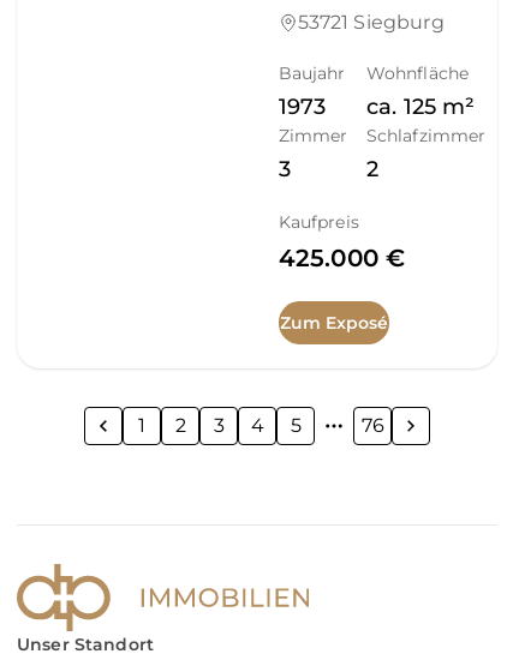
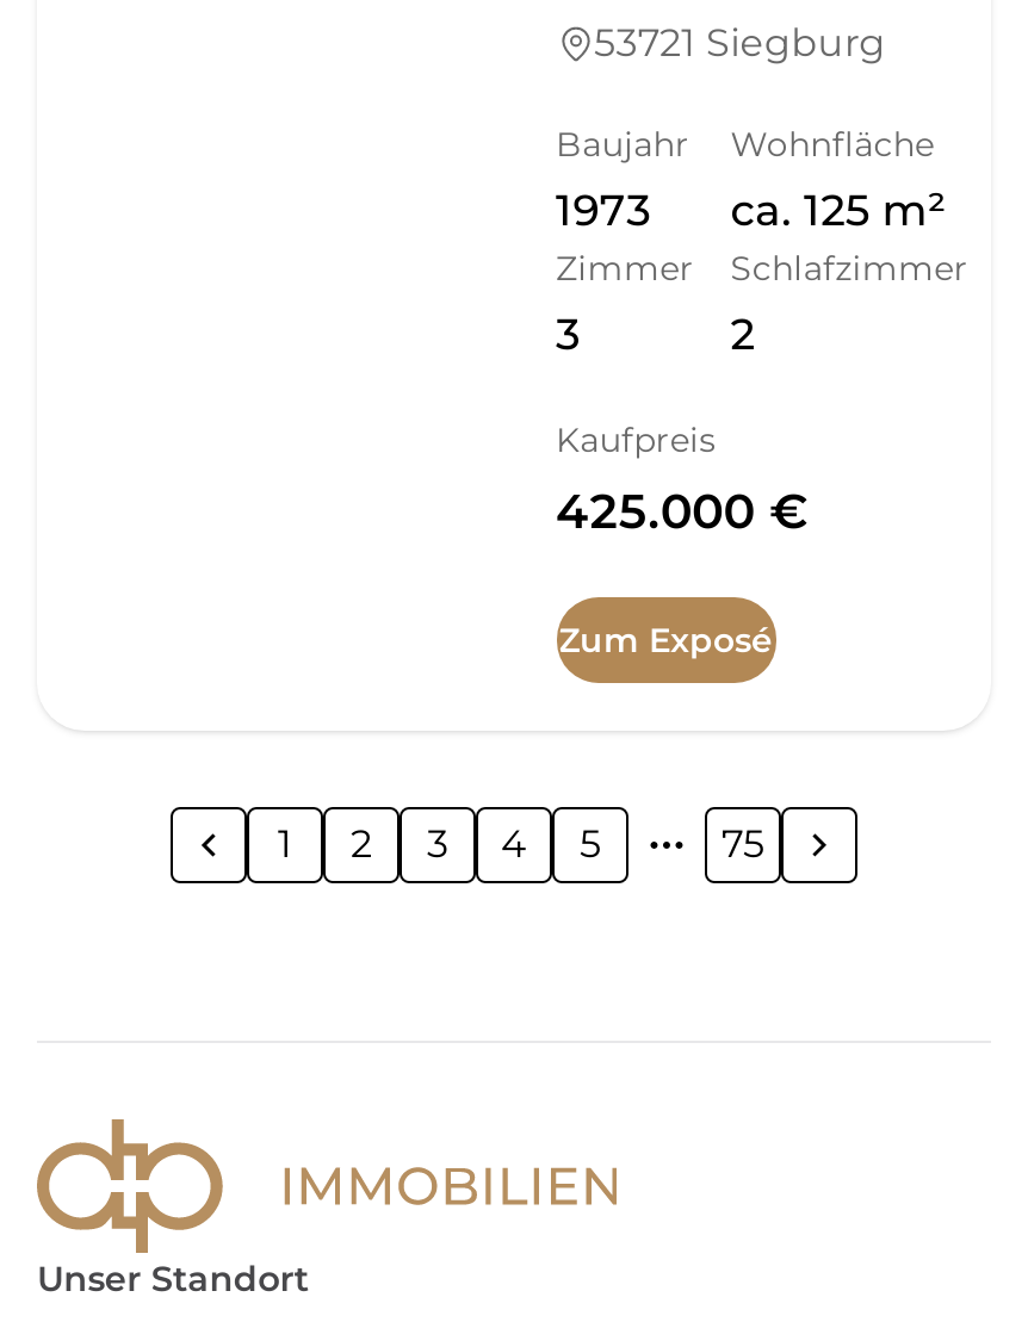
- 76
+ 75
